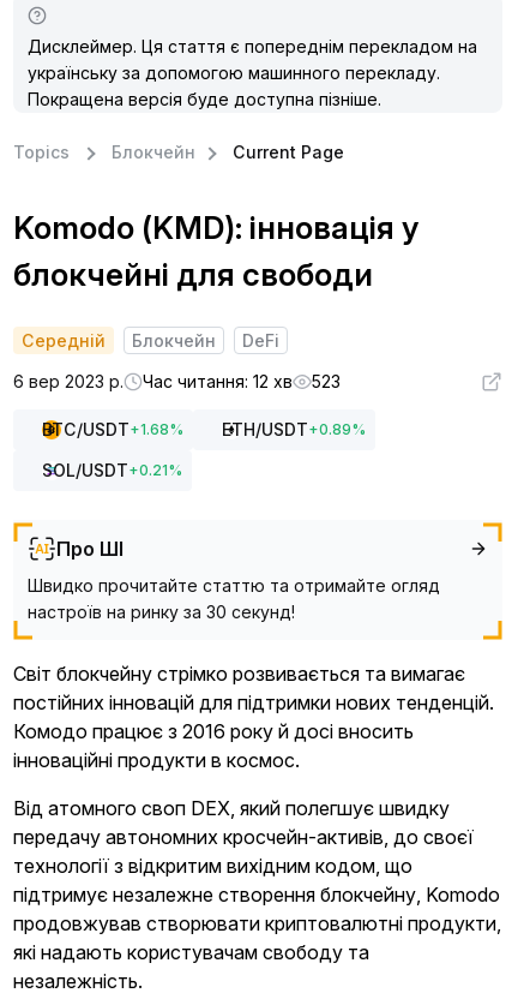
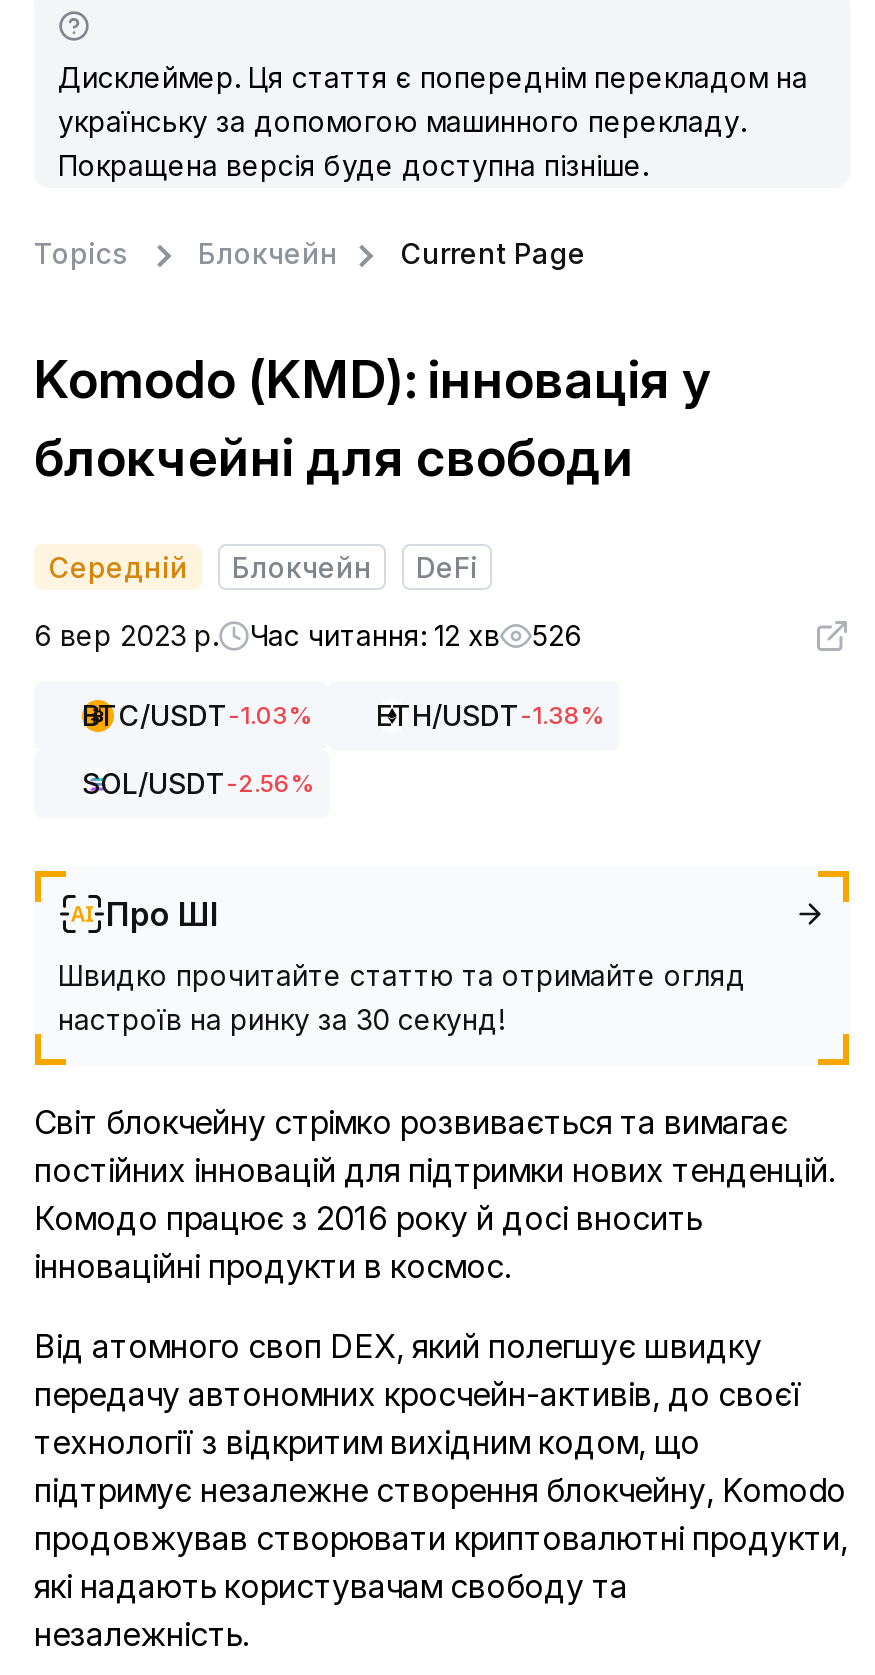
- 6 вер 2023 р. Час читання: 12 хв 523
+ 6 вер 2023 р. Час читання: 12 хв 526

- BTC/USDT + 1.68%
- ETH/USDT + 0.89%
+ BTC/USDT-1.03%
+ ETH/USDT-1.38%

- SOL/USDT + 0.21%
+ SOL/USDT-2.56%
